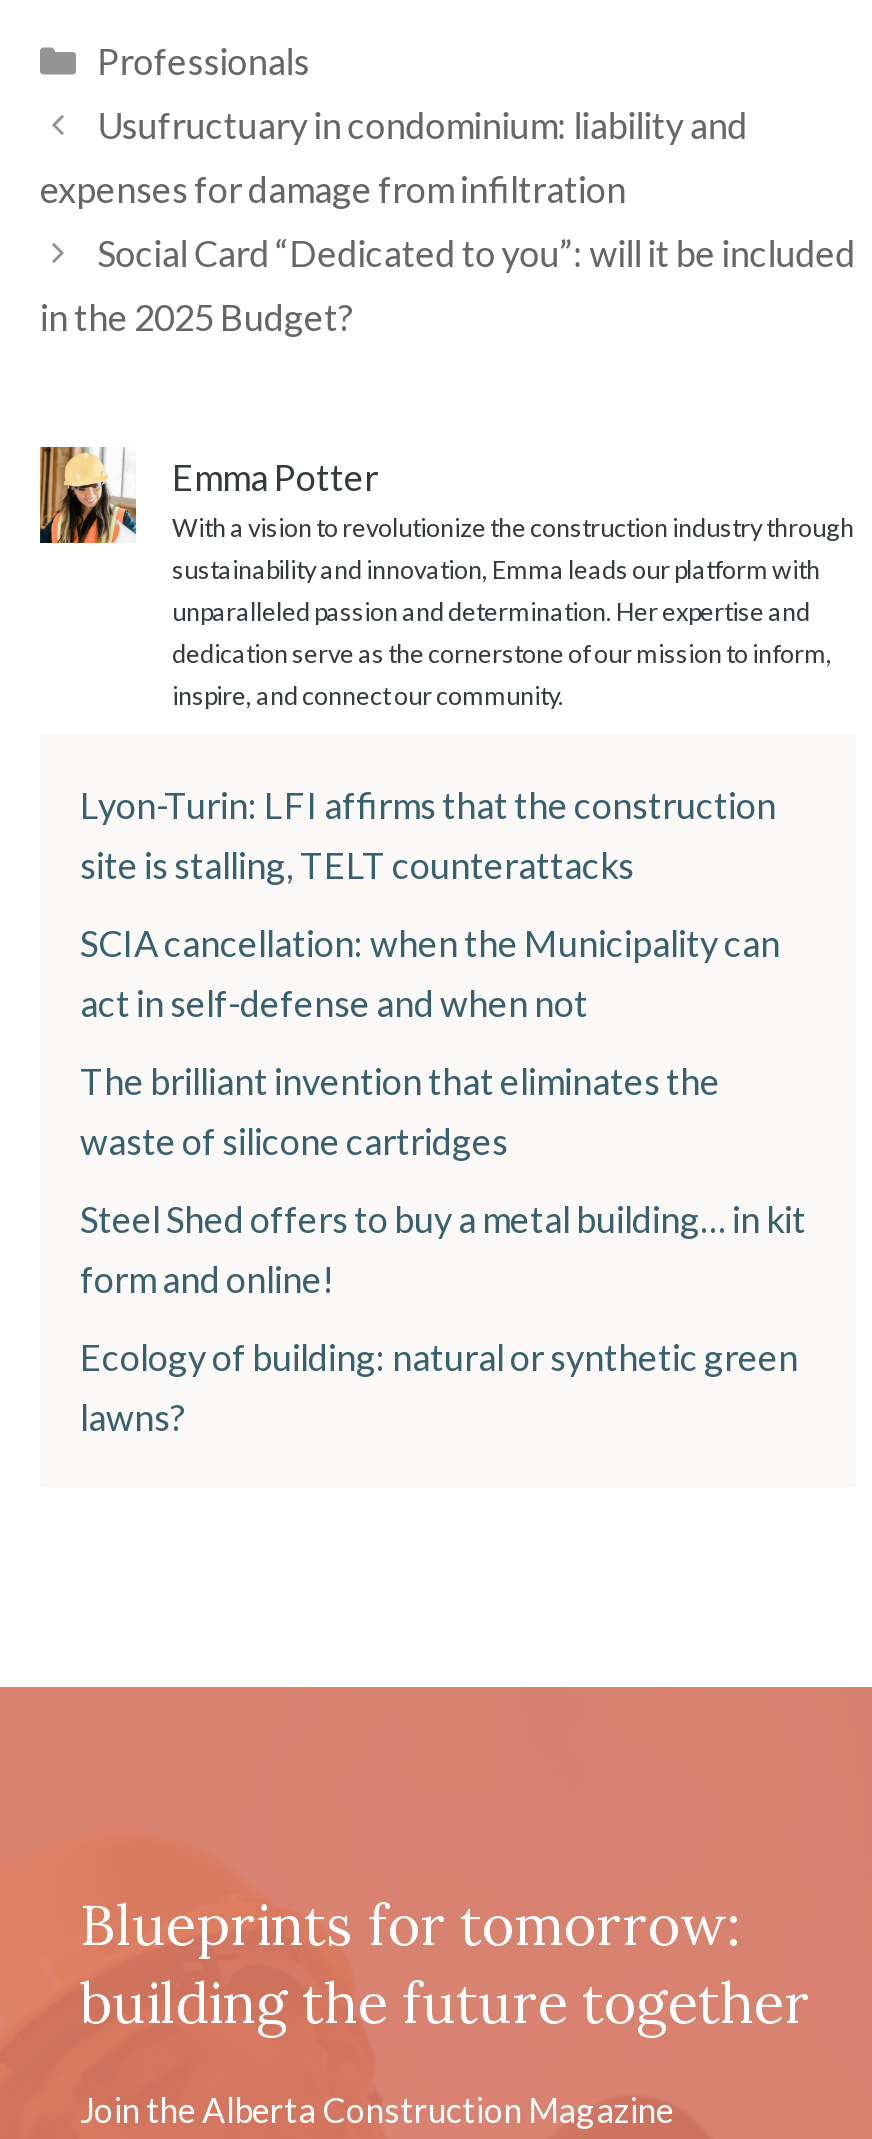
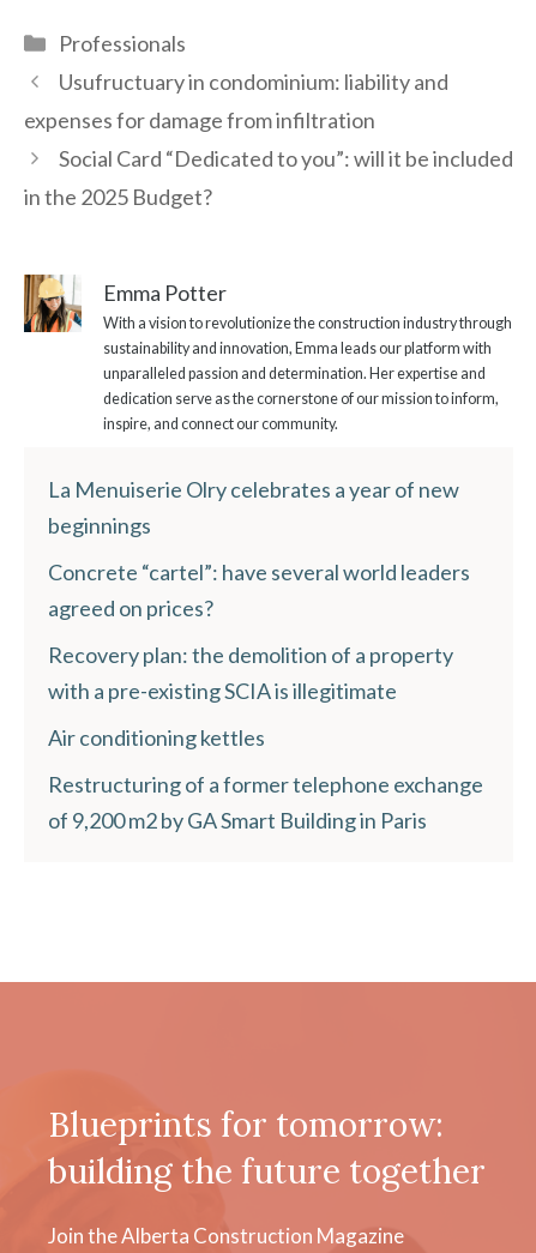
- Lyon-Turin: LFI affirms that the construction
- site is stalling, TELT counterattacks
+ La Menuiserie Olry celebrates a year of new
+ beginnings

- SCIA cancellation: when the Municipality can
- act in self-defense and when not
+ Concrete “cartel”: have several world leaders
+ agreed on prices?

- The brilliant invention that eliminates the
- waste of silicone cartridges
+ Recovery plan: the demolition of a property
+ with a pre-existing SCIA is illegitimate

- Steel Shed offers to buy a metal building… in kit
- form and online!
+ Air conditioning kettles

- Ecology of building: natural or synthetic green
- lawns?
+ Restructuring of a former telephone exchange
+ of 9,200 m2 by GA Smart Building in Paris
